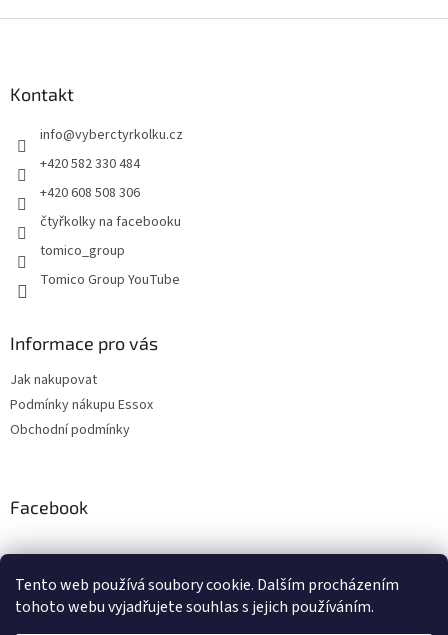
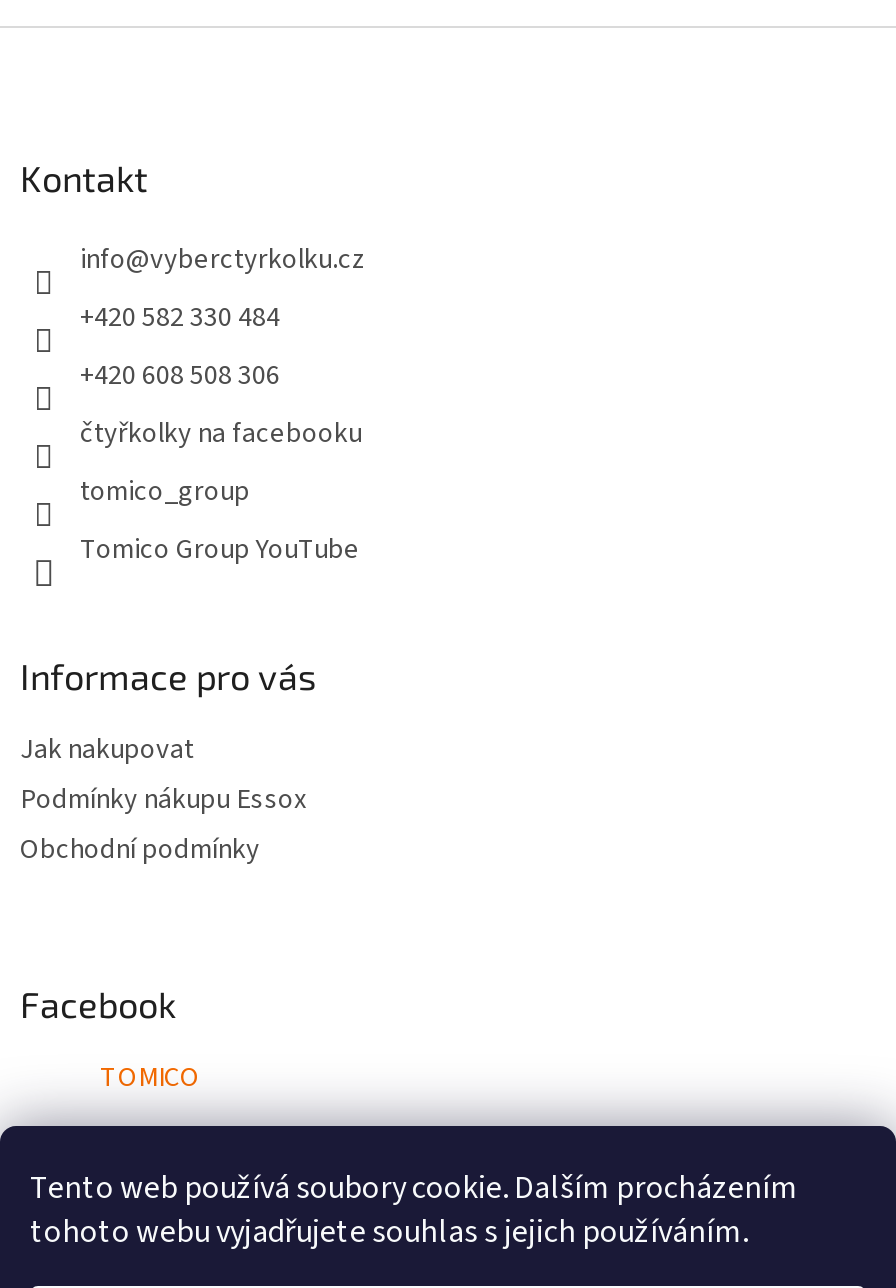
+ TOMICO
